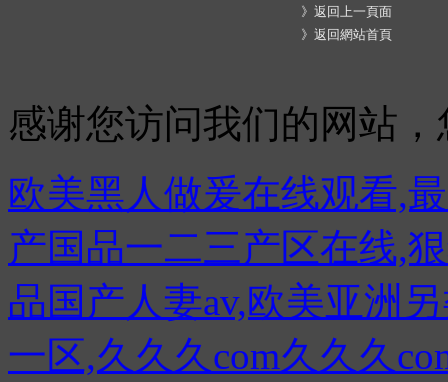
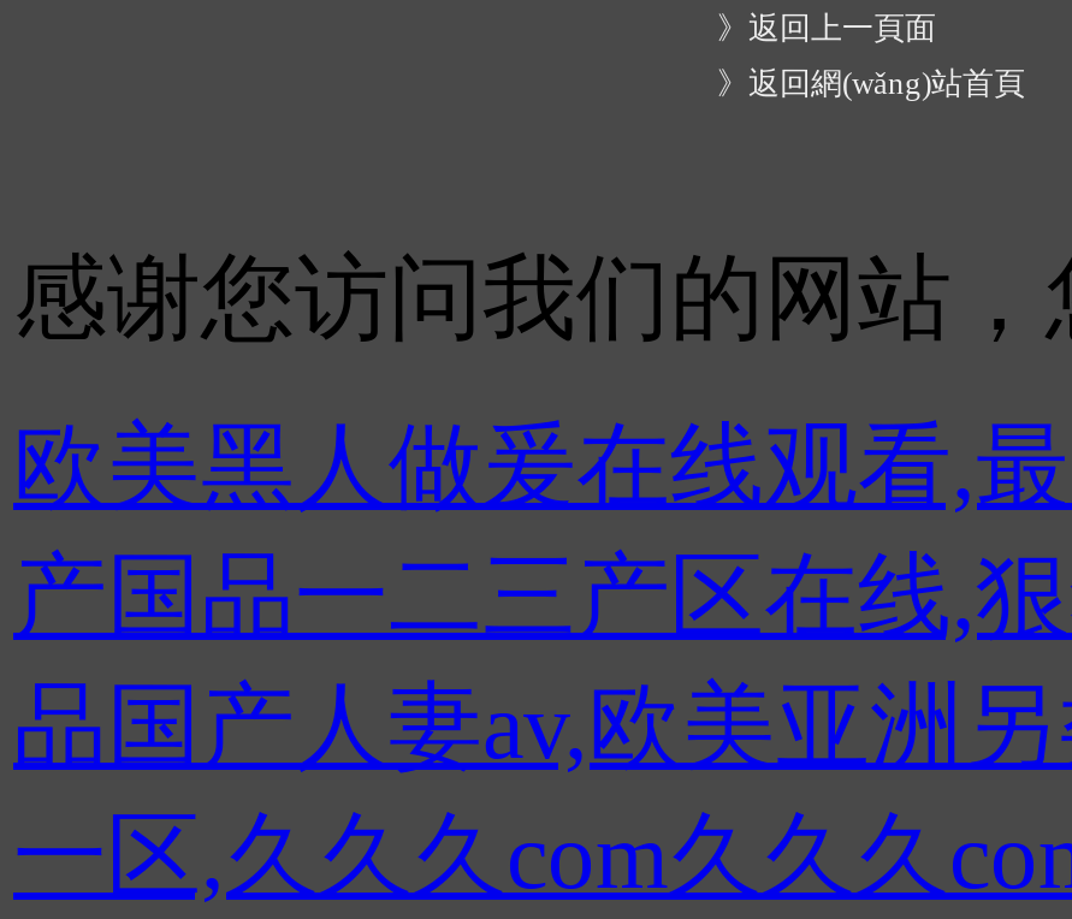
- 》返回網站首頁
+ 》返回網(wǎng)站首頁
